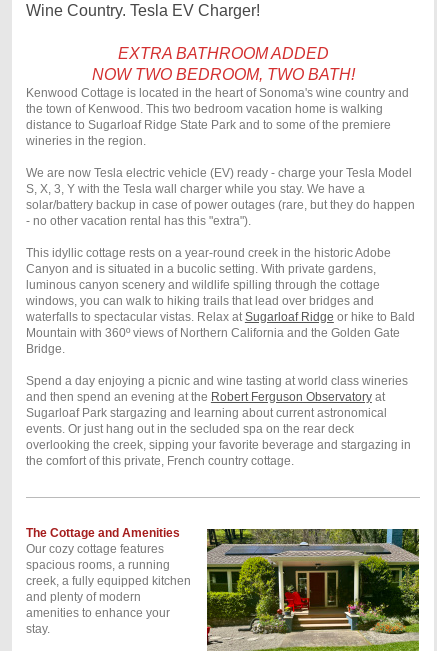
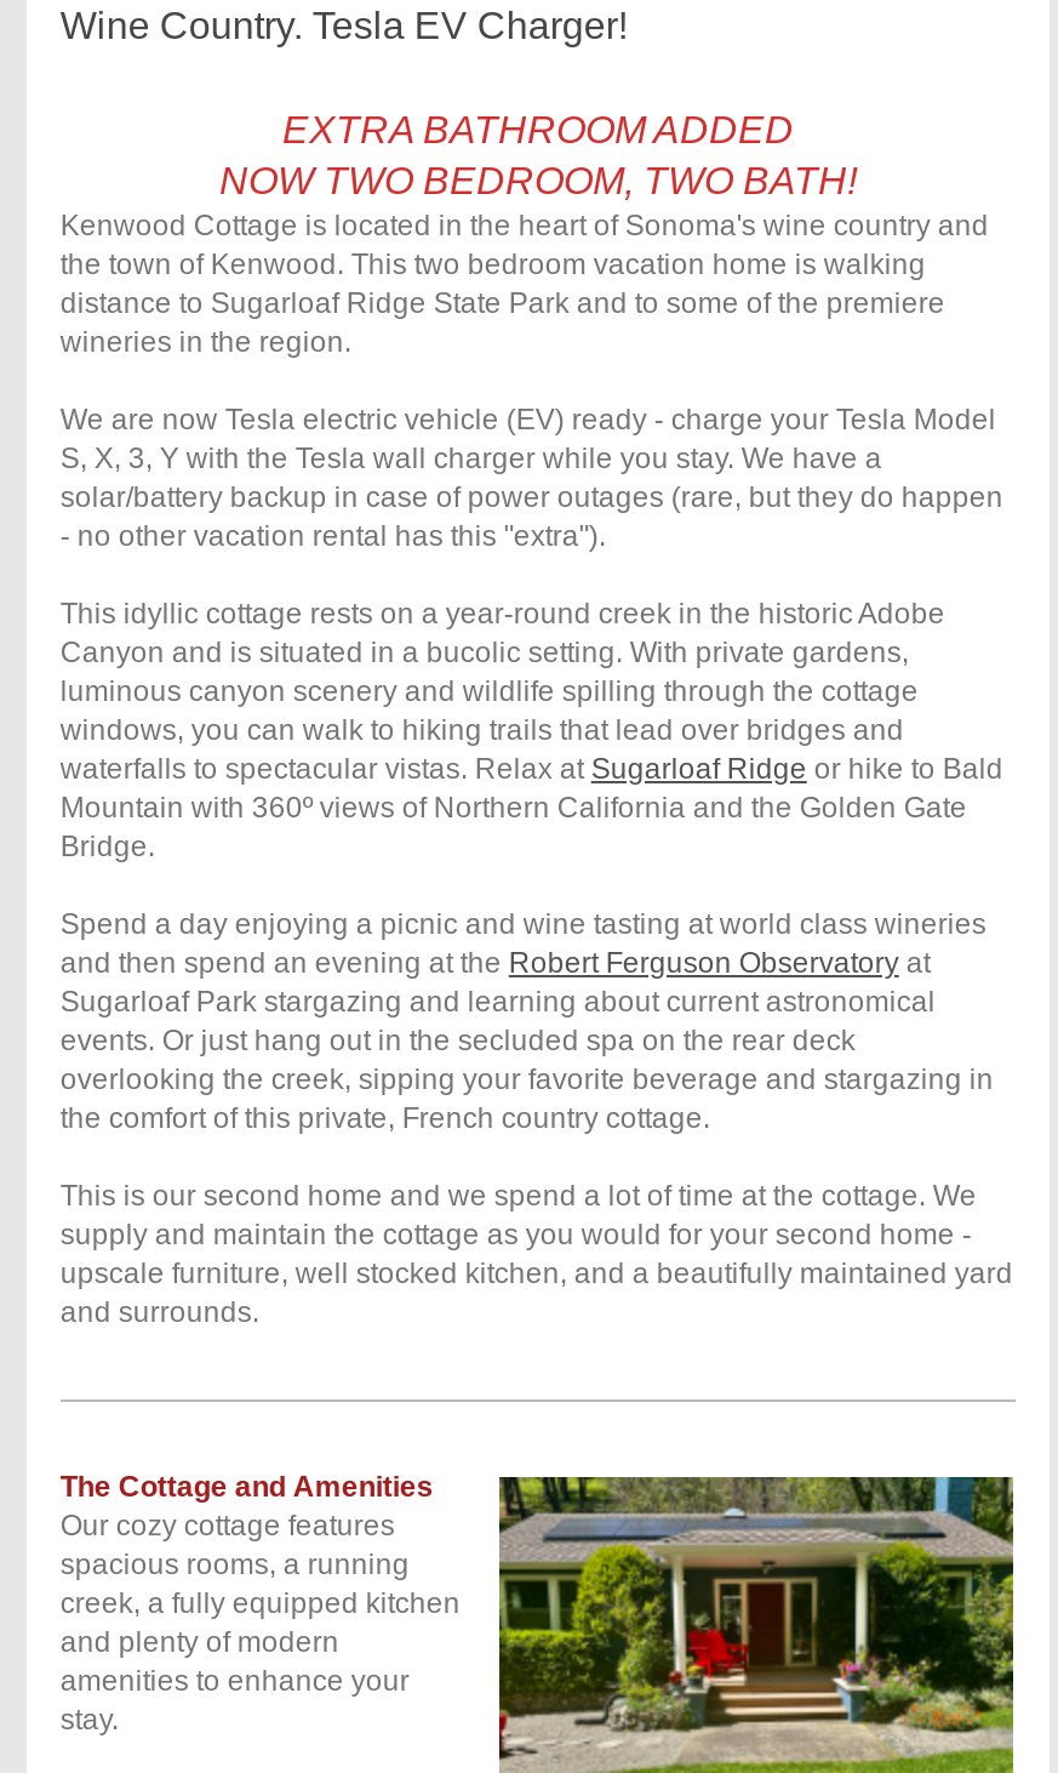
+ This is our second home and we spend a lot of time at the cottage. We
+ supply and maintain the cottage as you would for your second home -
+ upscale furniture, well stocked kitchen, and a beautifully maintained yard
+ and surrounds.
